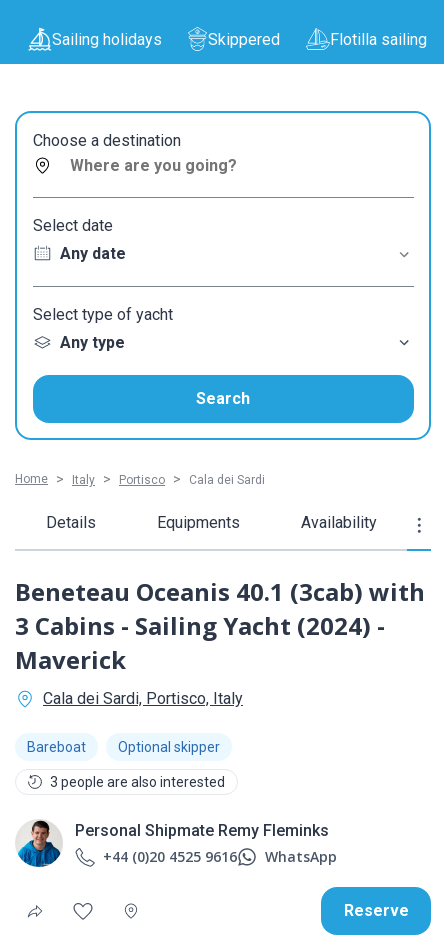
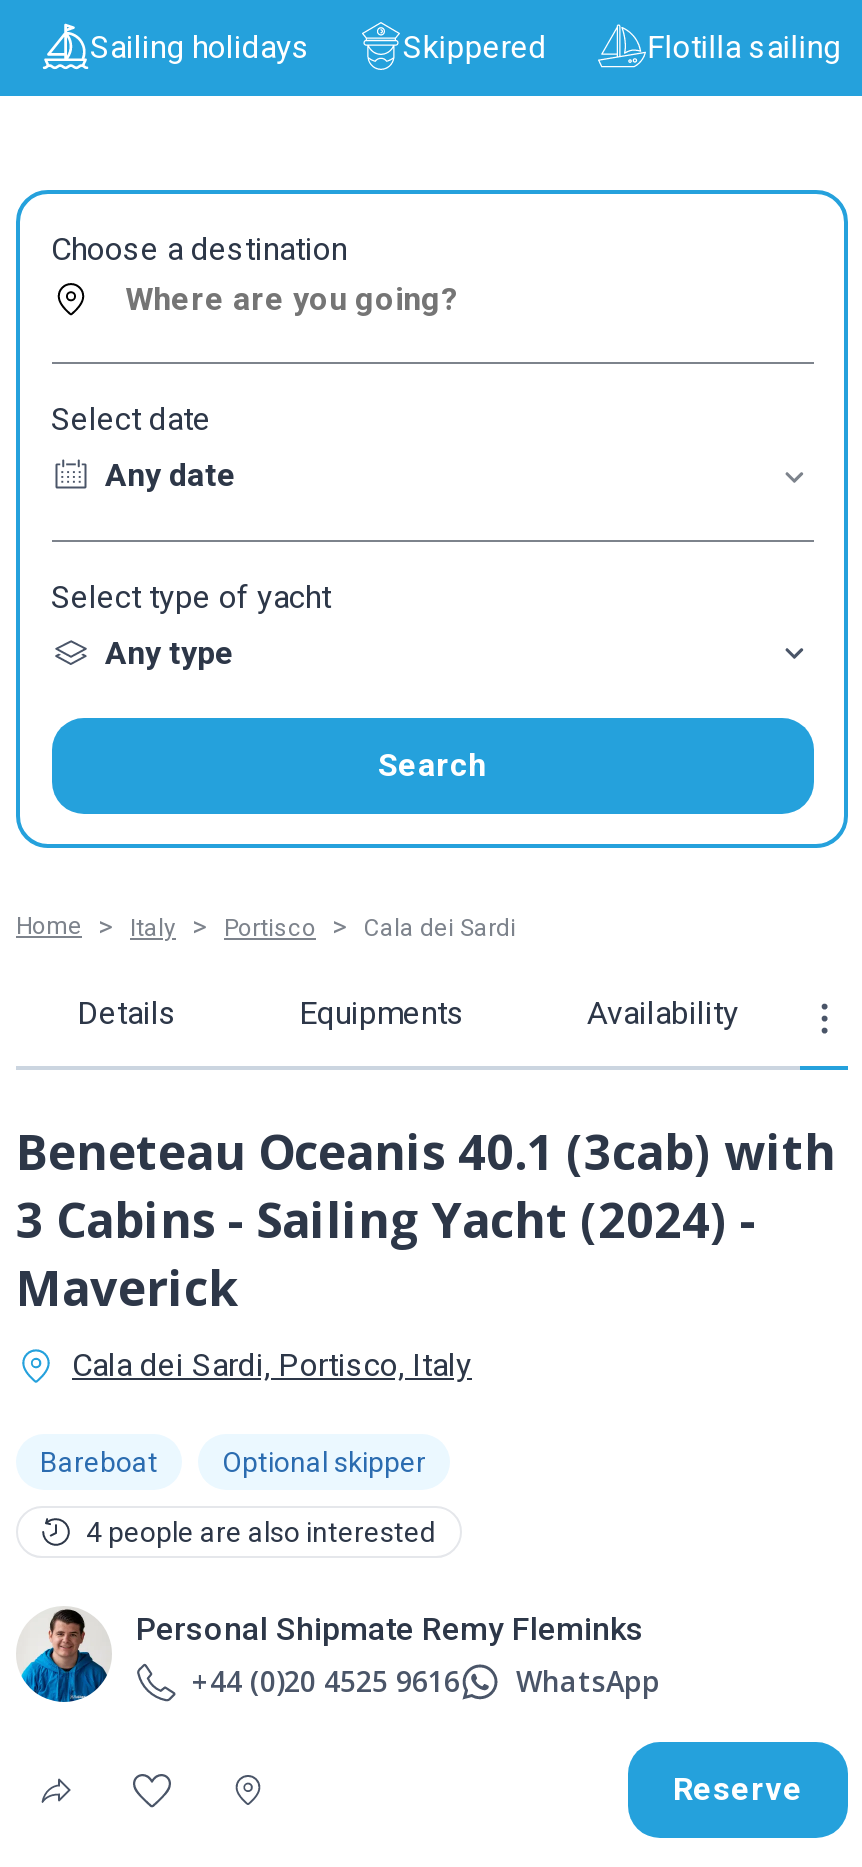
- 3 people are also interested
+ 4 people are also interested
